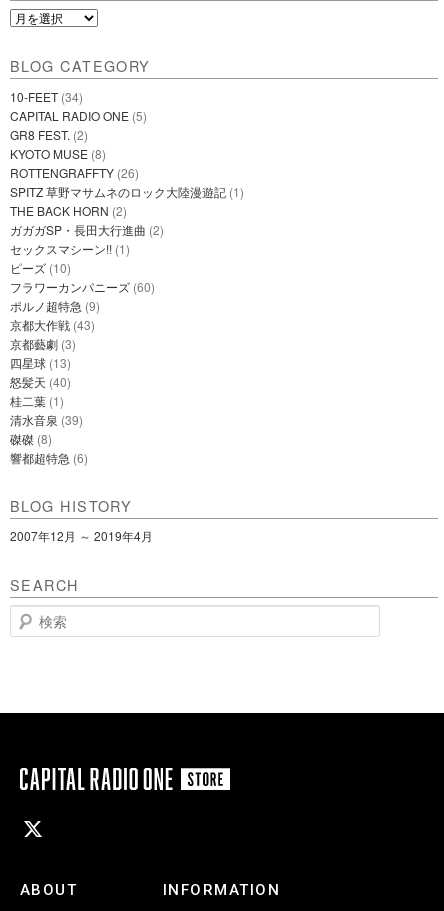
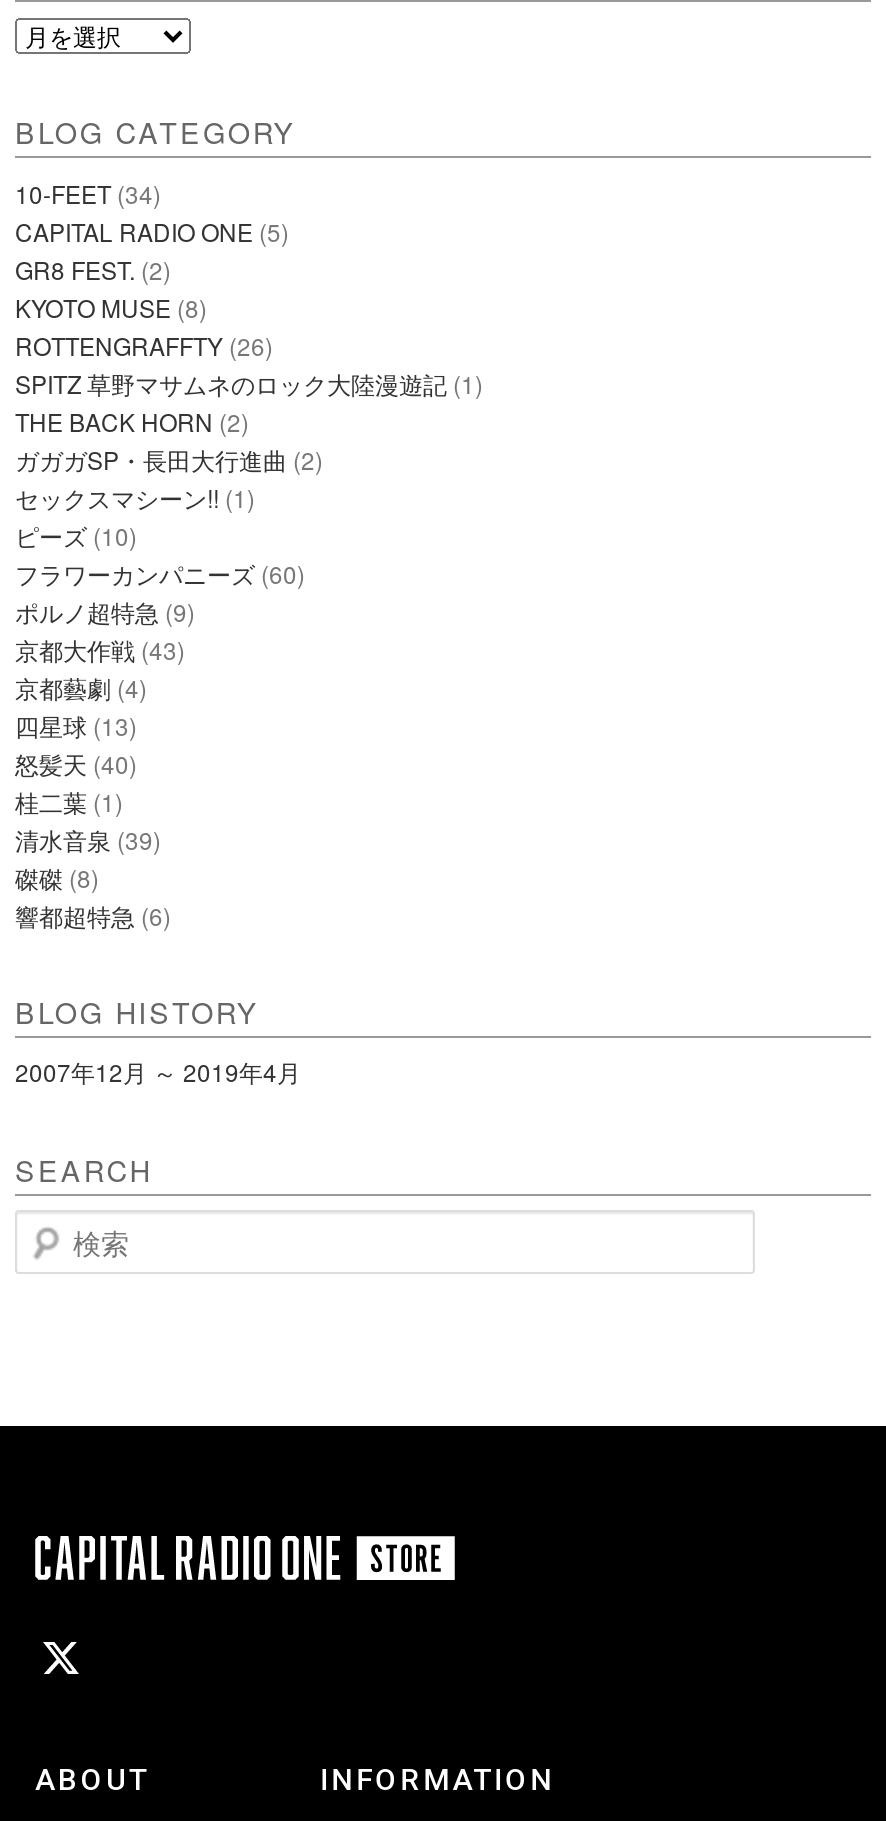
- 京都藝劇(3)
+ 京都藝劇(4)
